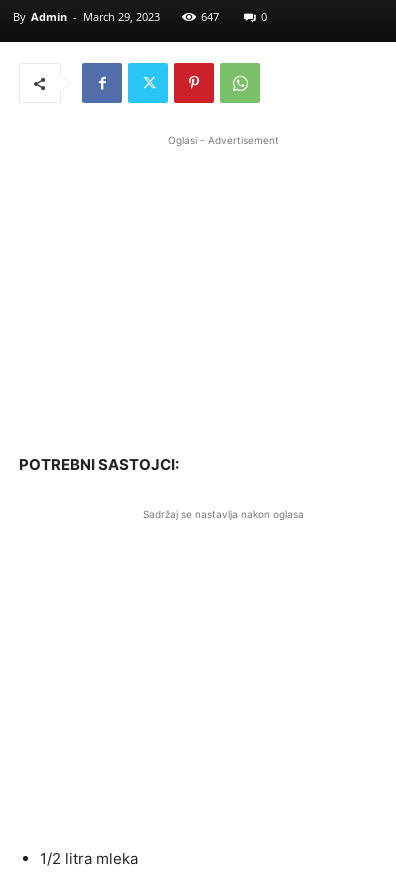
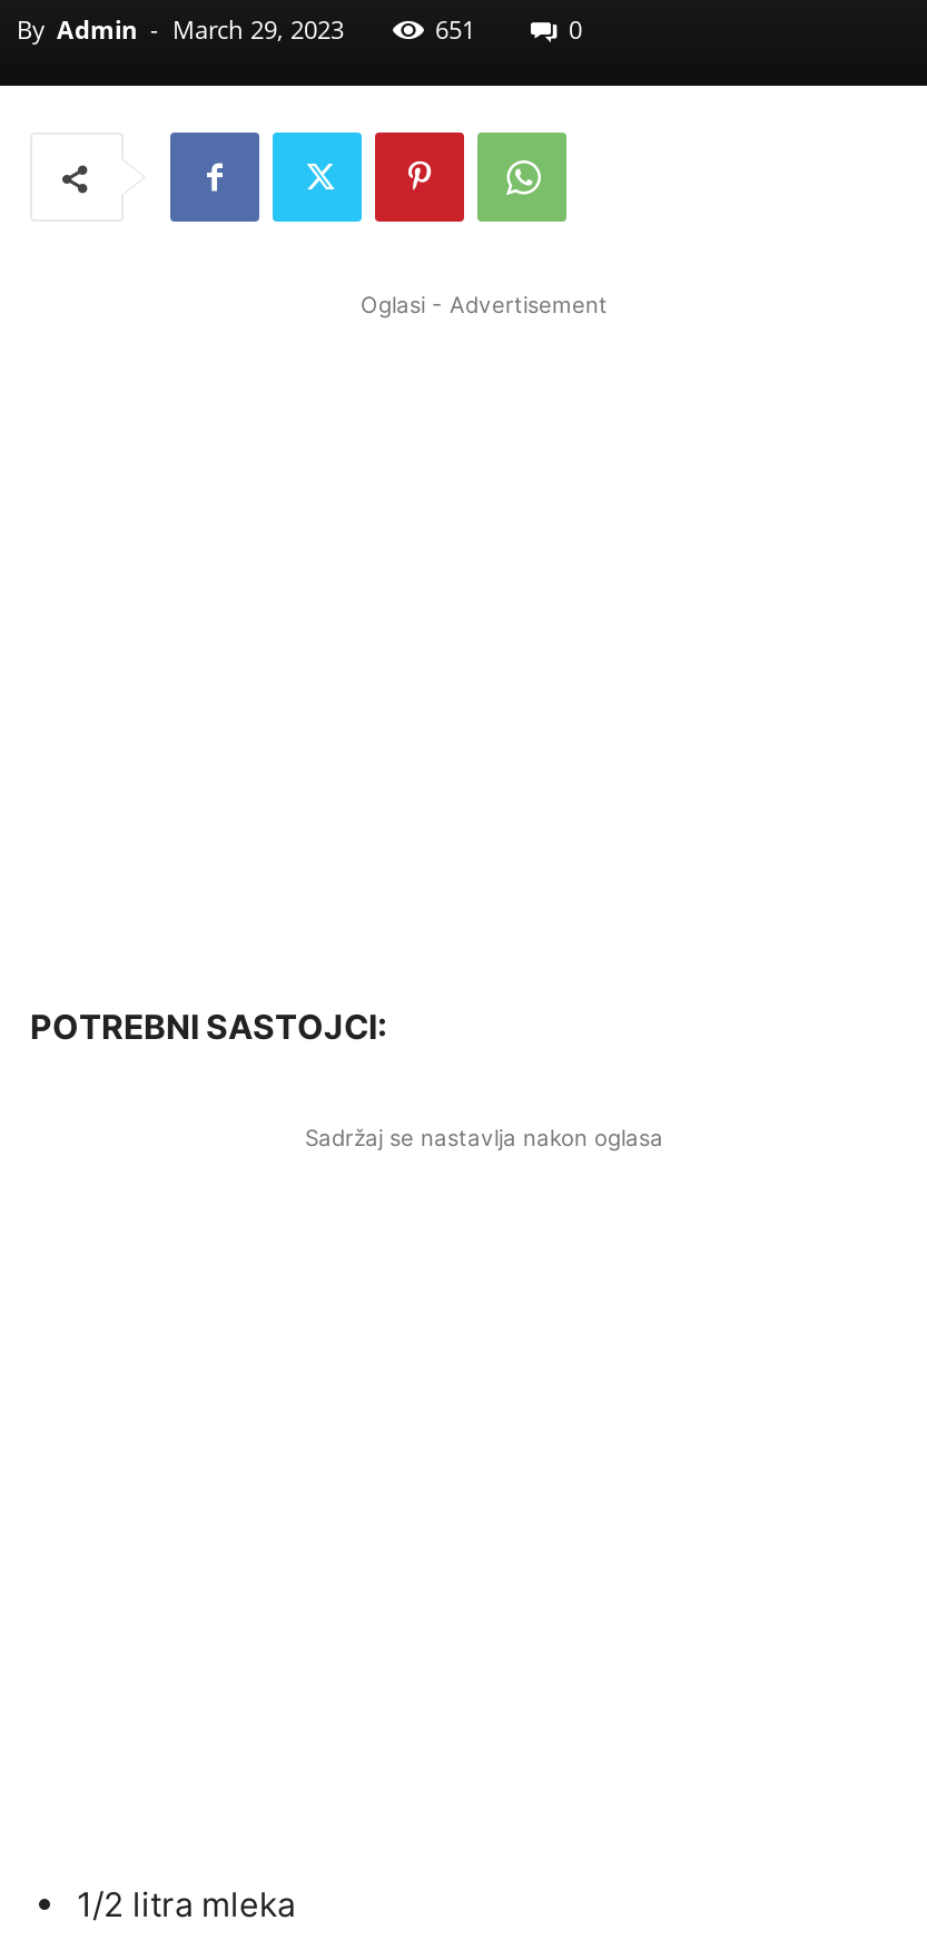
- 647
+ 651
